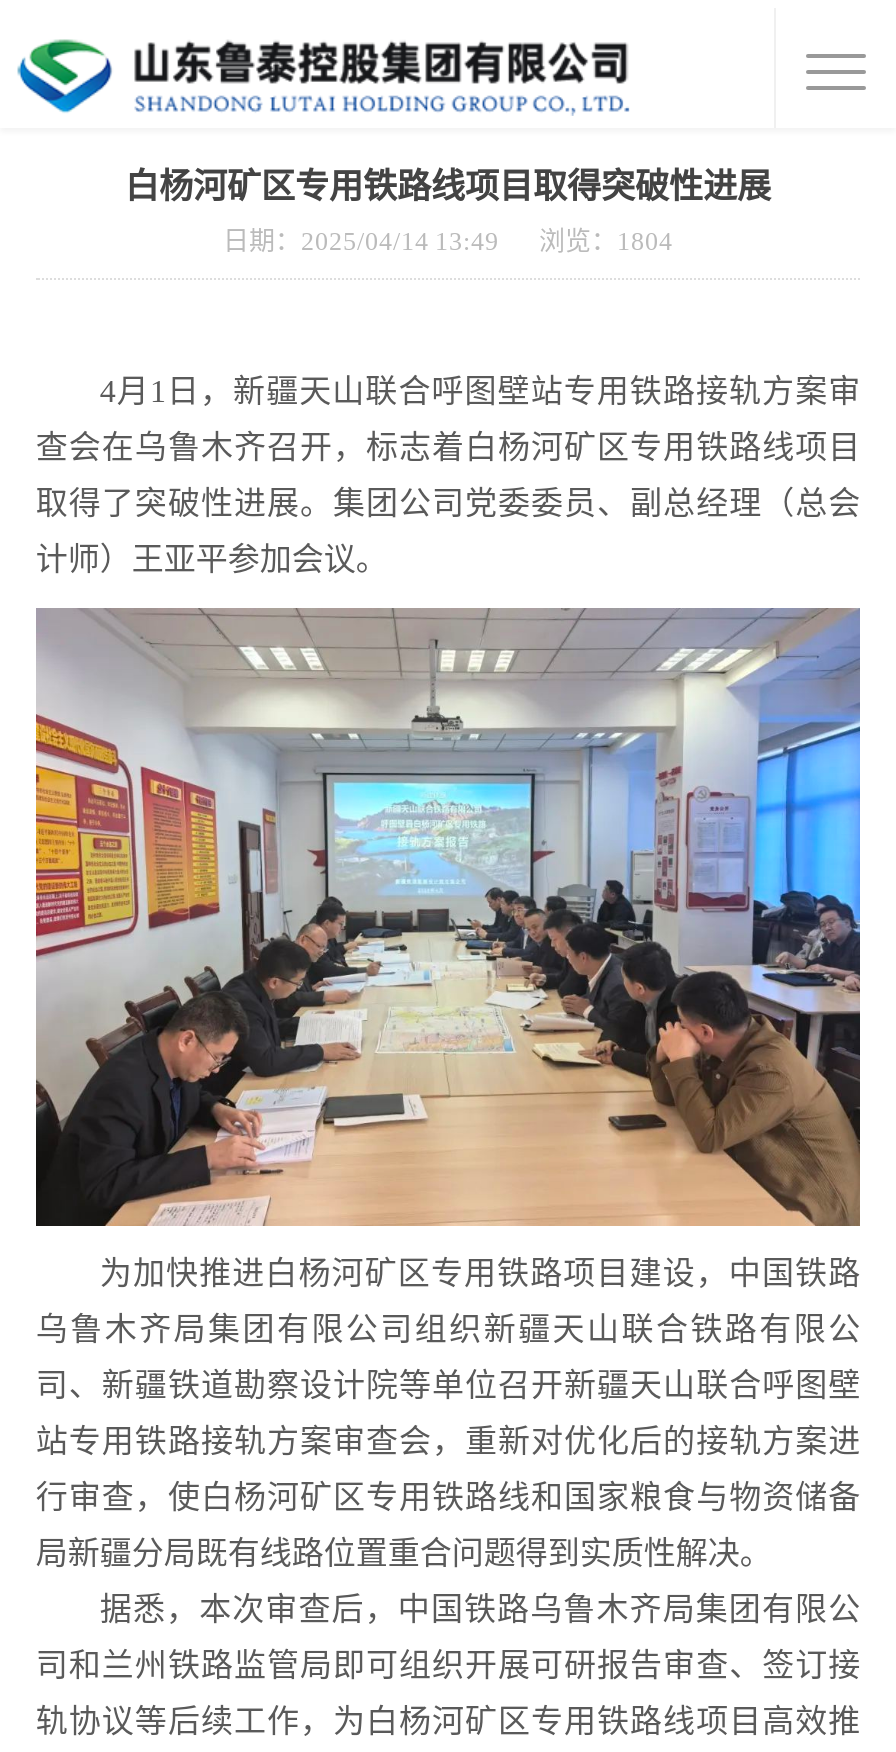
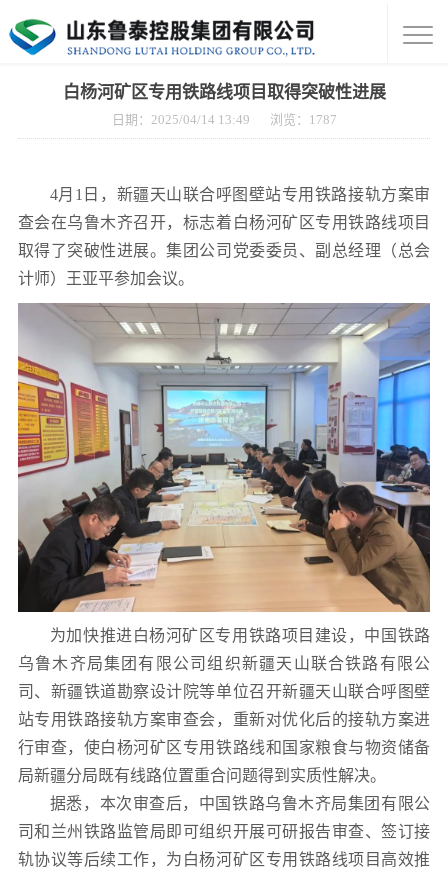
- 日期：2025/04/14 13:49 浏览：1804
+ 日期：2025/04/14 13:49 浏览：1787
